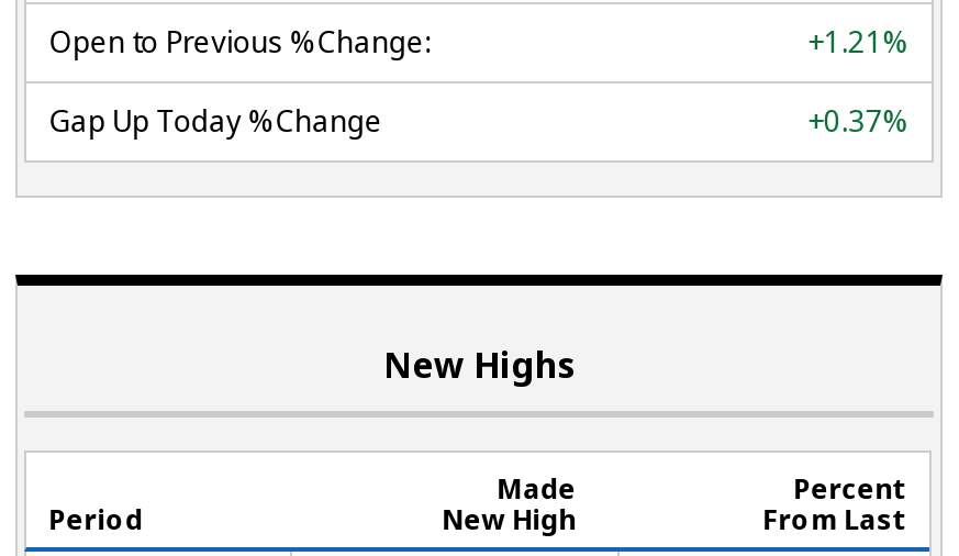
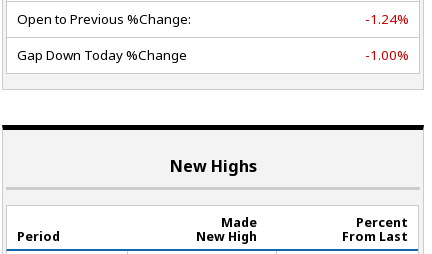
- +1.21%
+ -1.24%

- Gap Up Today %Change
+ Gap Down Today %Change

- +0.37%
+ -1.00%
